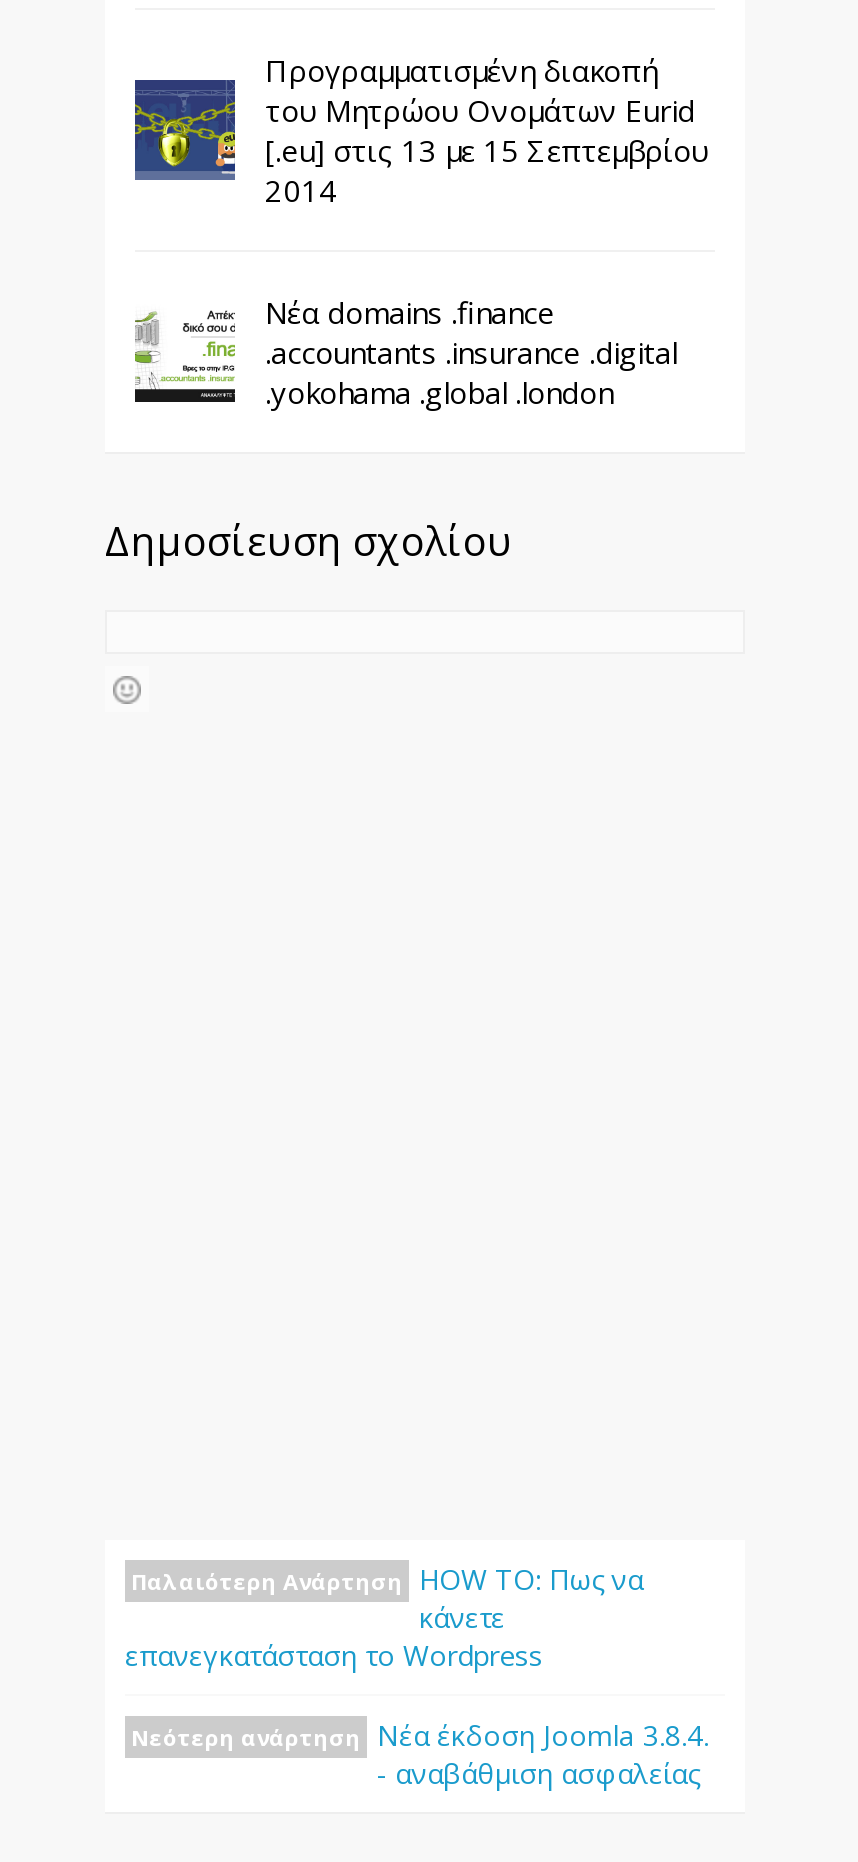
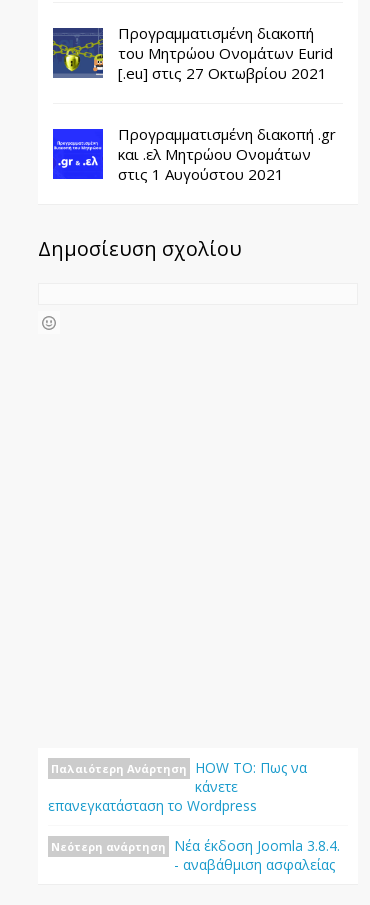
- [image]
- [.eu] στις 13 με 15 Σεπτεμβρίου
- 2014
+ [image]
+ [.eu] στις 27 Οκτωβρίου 2021

- [image]
- Νέα domains .finance
- .accountants .insurance .digital
- .yokohama .global .london
+ [image]
+ Προγραμματισμένη διακοπή .gr
+ και .ελ Μητρώου Ονομάτων
+ στις 1 Αυγούστου 2021
